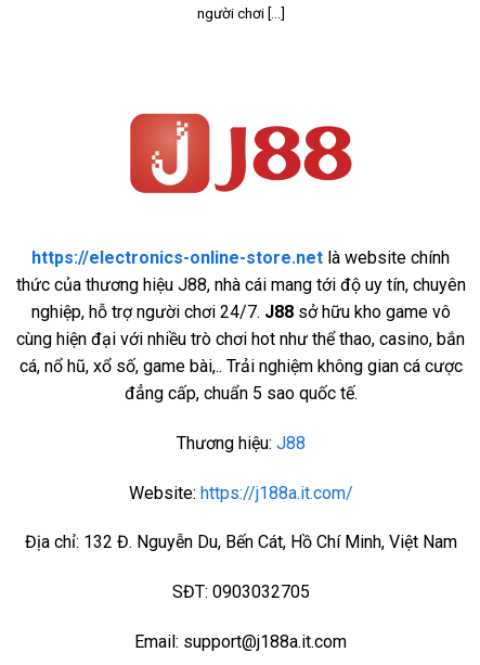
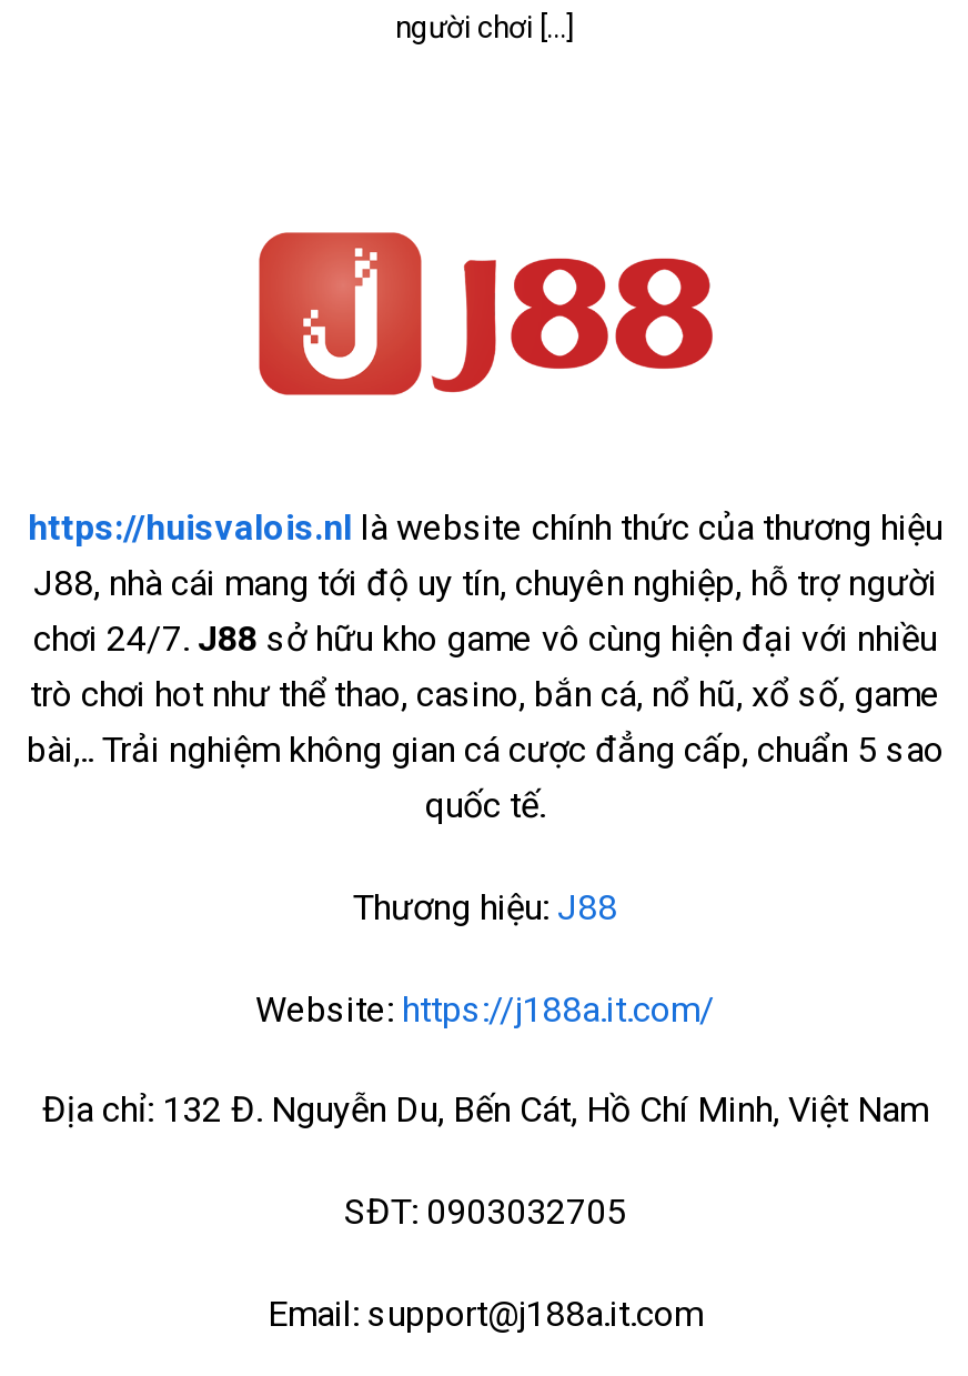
- https://electronics-online-store.net là website chính
- thức của thương hiệu J88, nhà cái mang tới độ uy tín, chuyên
- nghiệp, hỗ trợ người chơi 24/7. J88 sở hữu kho game vô
- cùng hiện đại với nhiều trò chơi hot như thể thao, casino, bắn
- cá, nổ hũ, xổ số, game bài,.. Trải nghiệm không gian cá cược
- đẳng cấp, chuẩn 5 sao quốc tế.
+ https://huisvalois.nl là website chính thức của thương hiệu
+ J88, nhà cái mang tới độ uy tín, chuyên nghiệp, hỗ trợ người
+ chơi 24/7. J88 sở hữu kho game vô cùng hiện đại với nhiều
+ trò chơi hot như thể thao, casino, bắn cá, nổ hũ, xổ số, game
+ bài,.. Trải nghiệm không gian cá cược đẳng cấp, chuẩn 5 sao
+ quốc tế.
